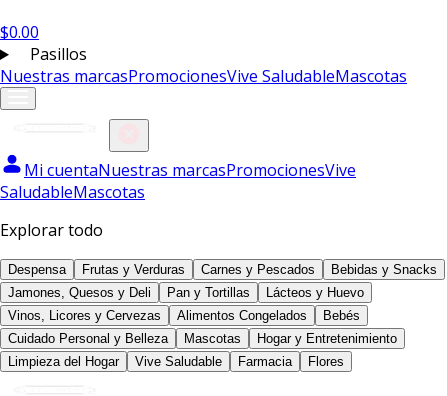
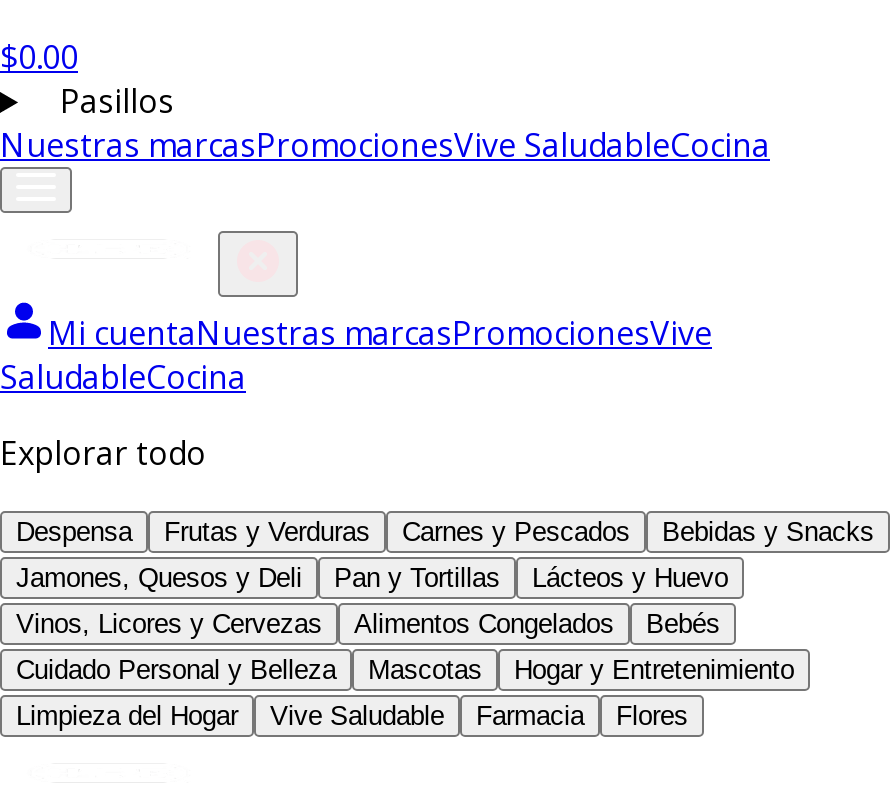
- Nuestras marcasPromocionesVive SaludableMascotas
+ Nuestras marcasPromocionesVive SaludableCocina

- SaludableMascotas
+ SaludableCocina
